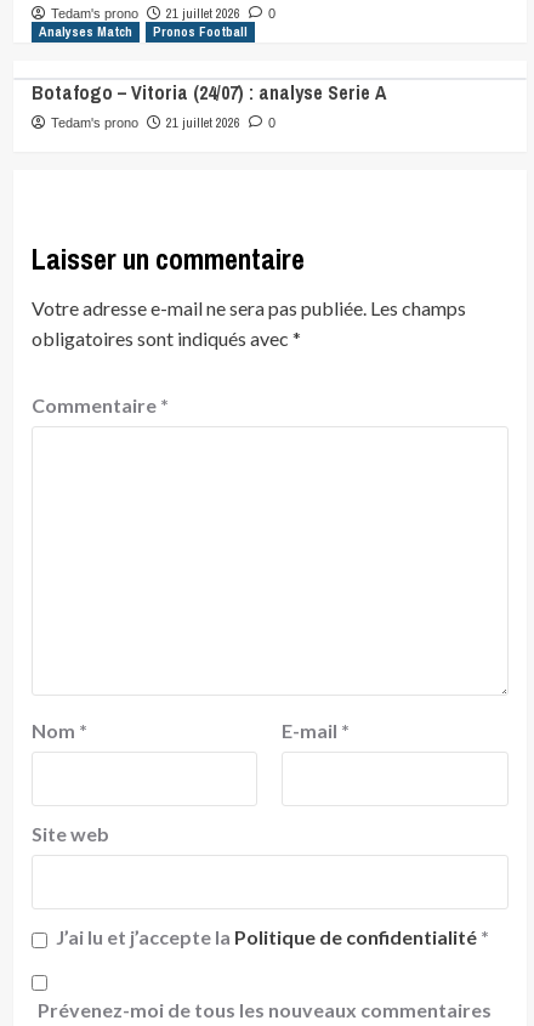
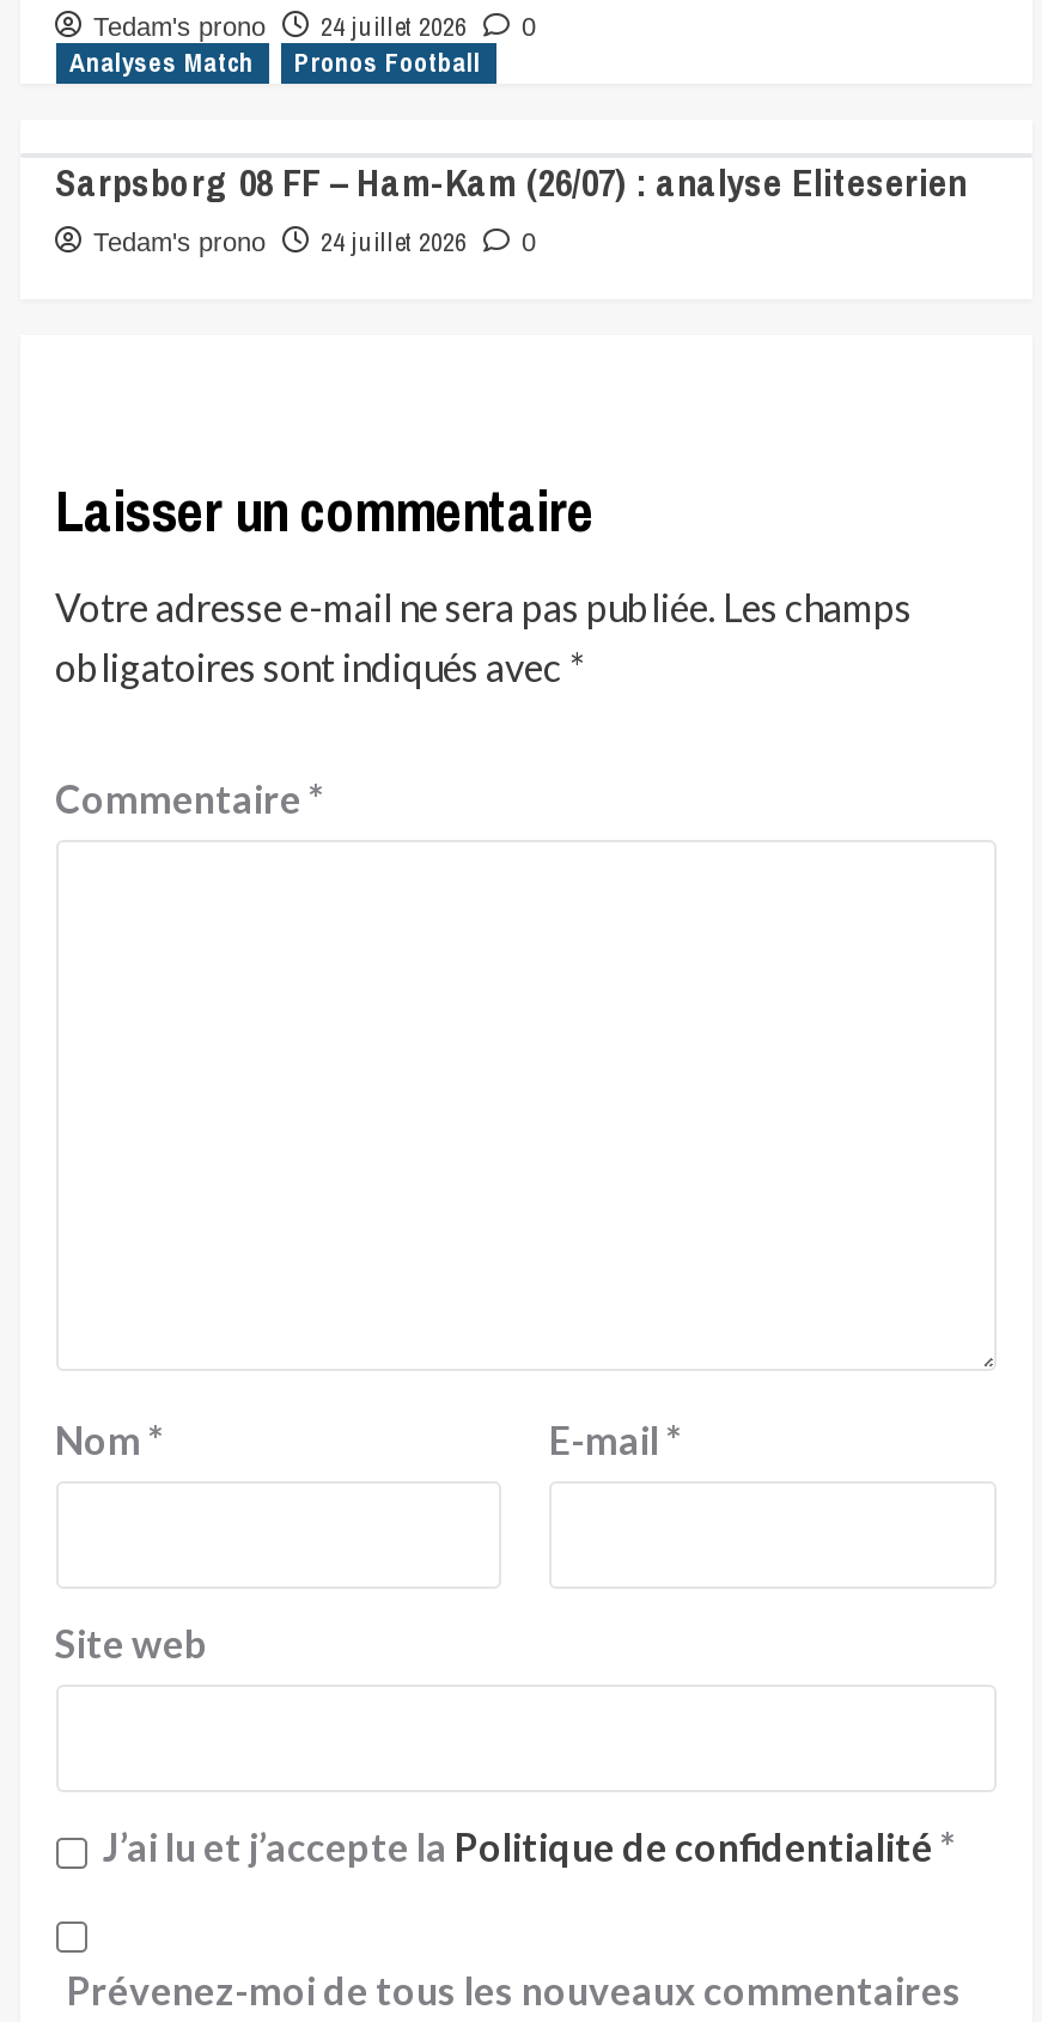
- Tedam's prono 21 juillet 2026 0
+ Tedam's prono 24 juillet 2026 0

- Botafogo – Vitoria (24/07) : analyse Serie A
+ Sarpsborg 08 FF – Ham-Kam (26/07) : analyse Eliteserien

- Tedam's prono 21 juillet 2026 0
+ Tedam's prono 24 juillet 2026 0
